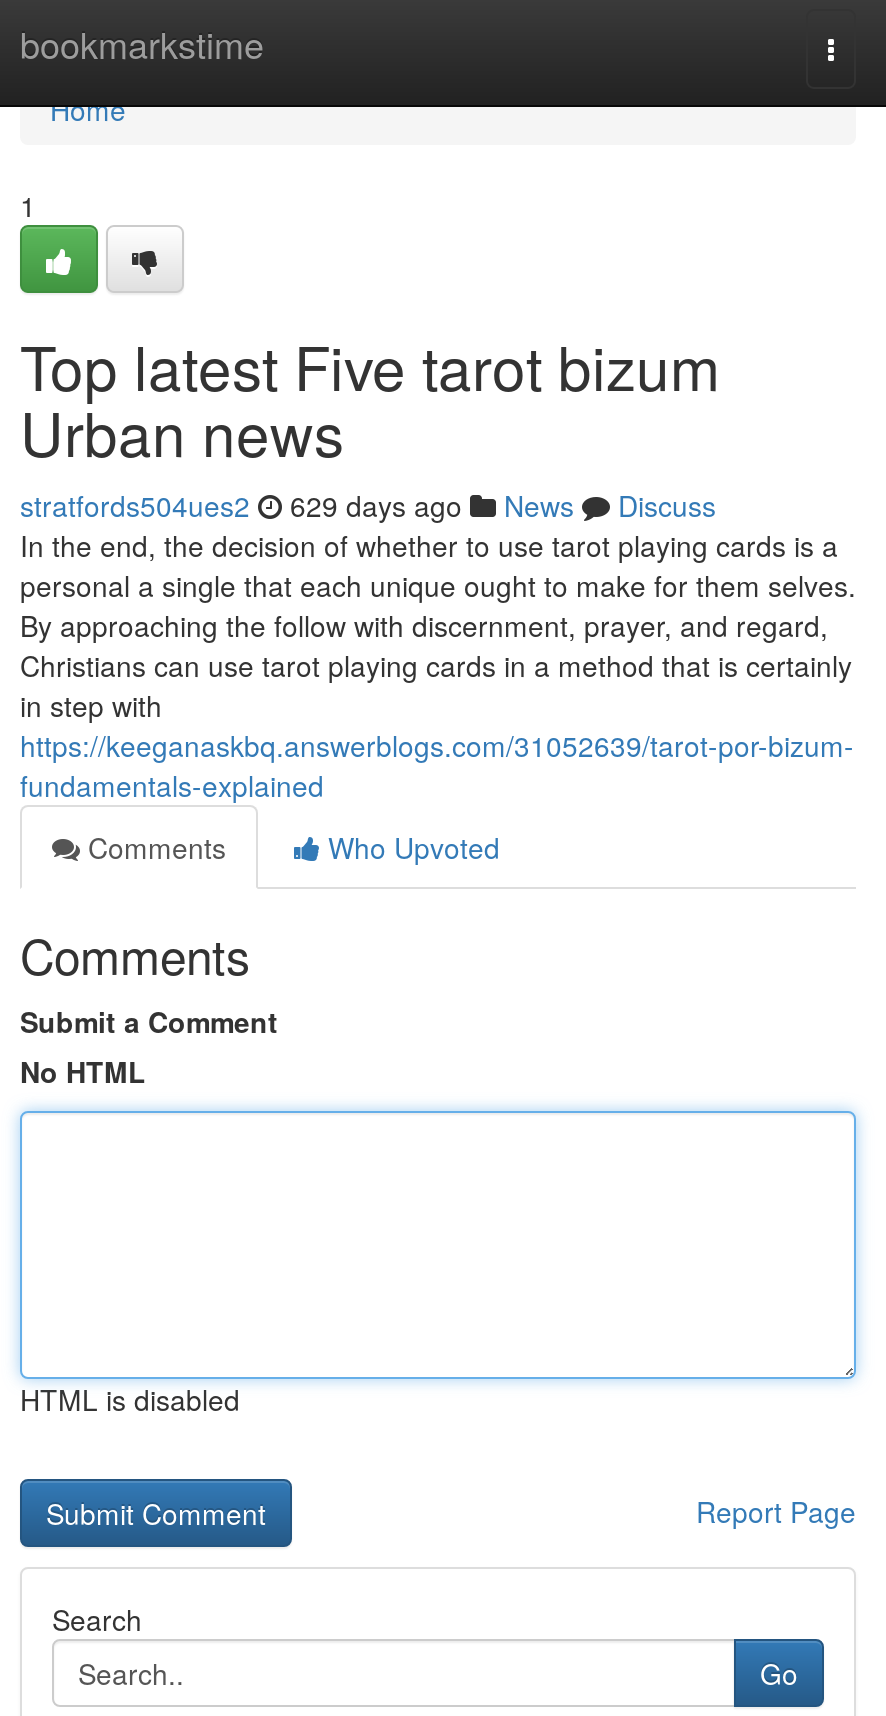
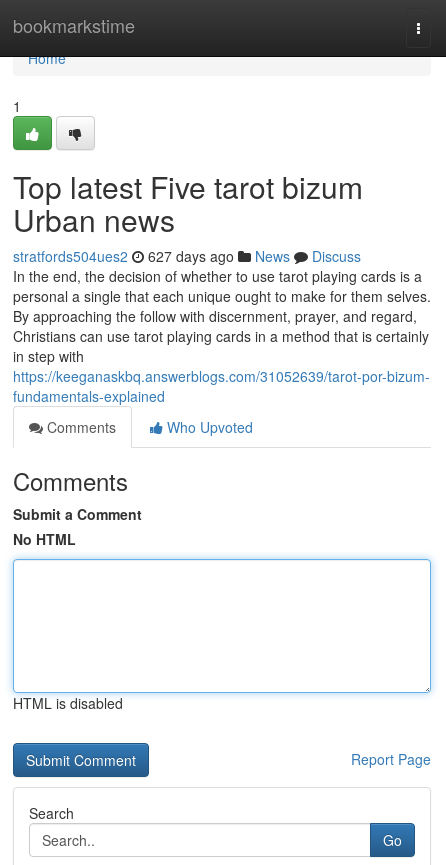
- stratfords504ues2 629 days ago News Discuss
+ stratfords504ues2 627 days ago News Discuss
